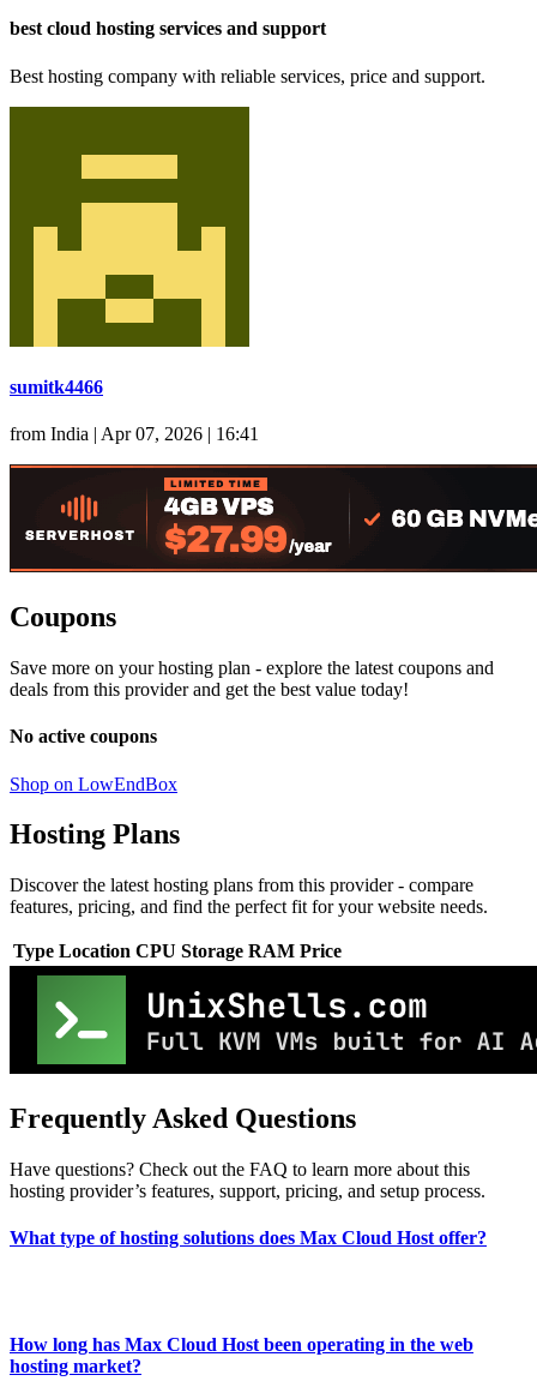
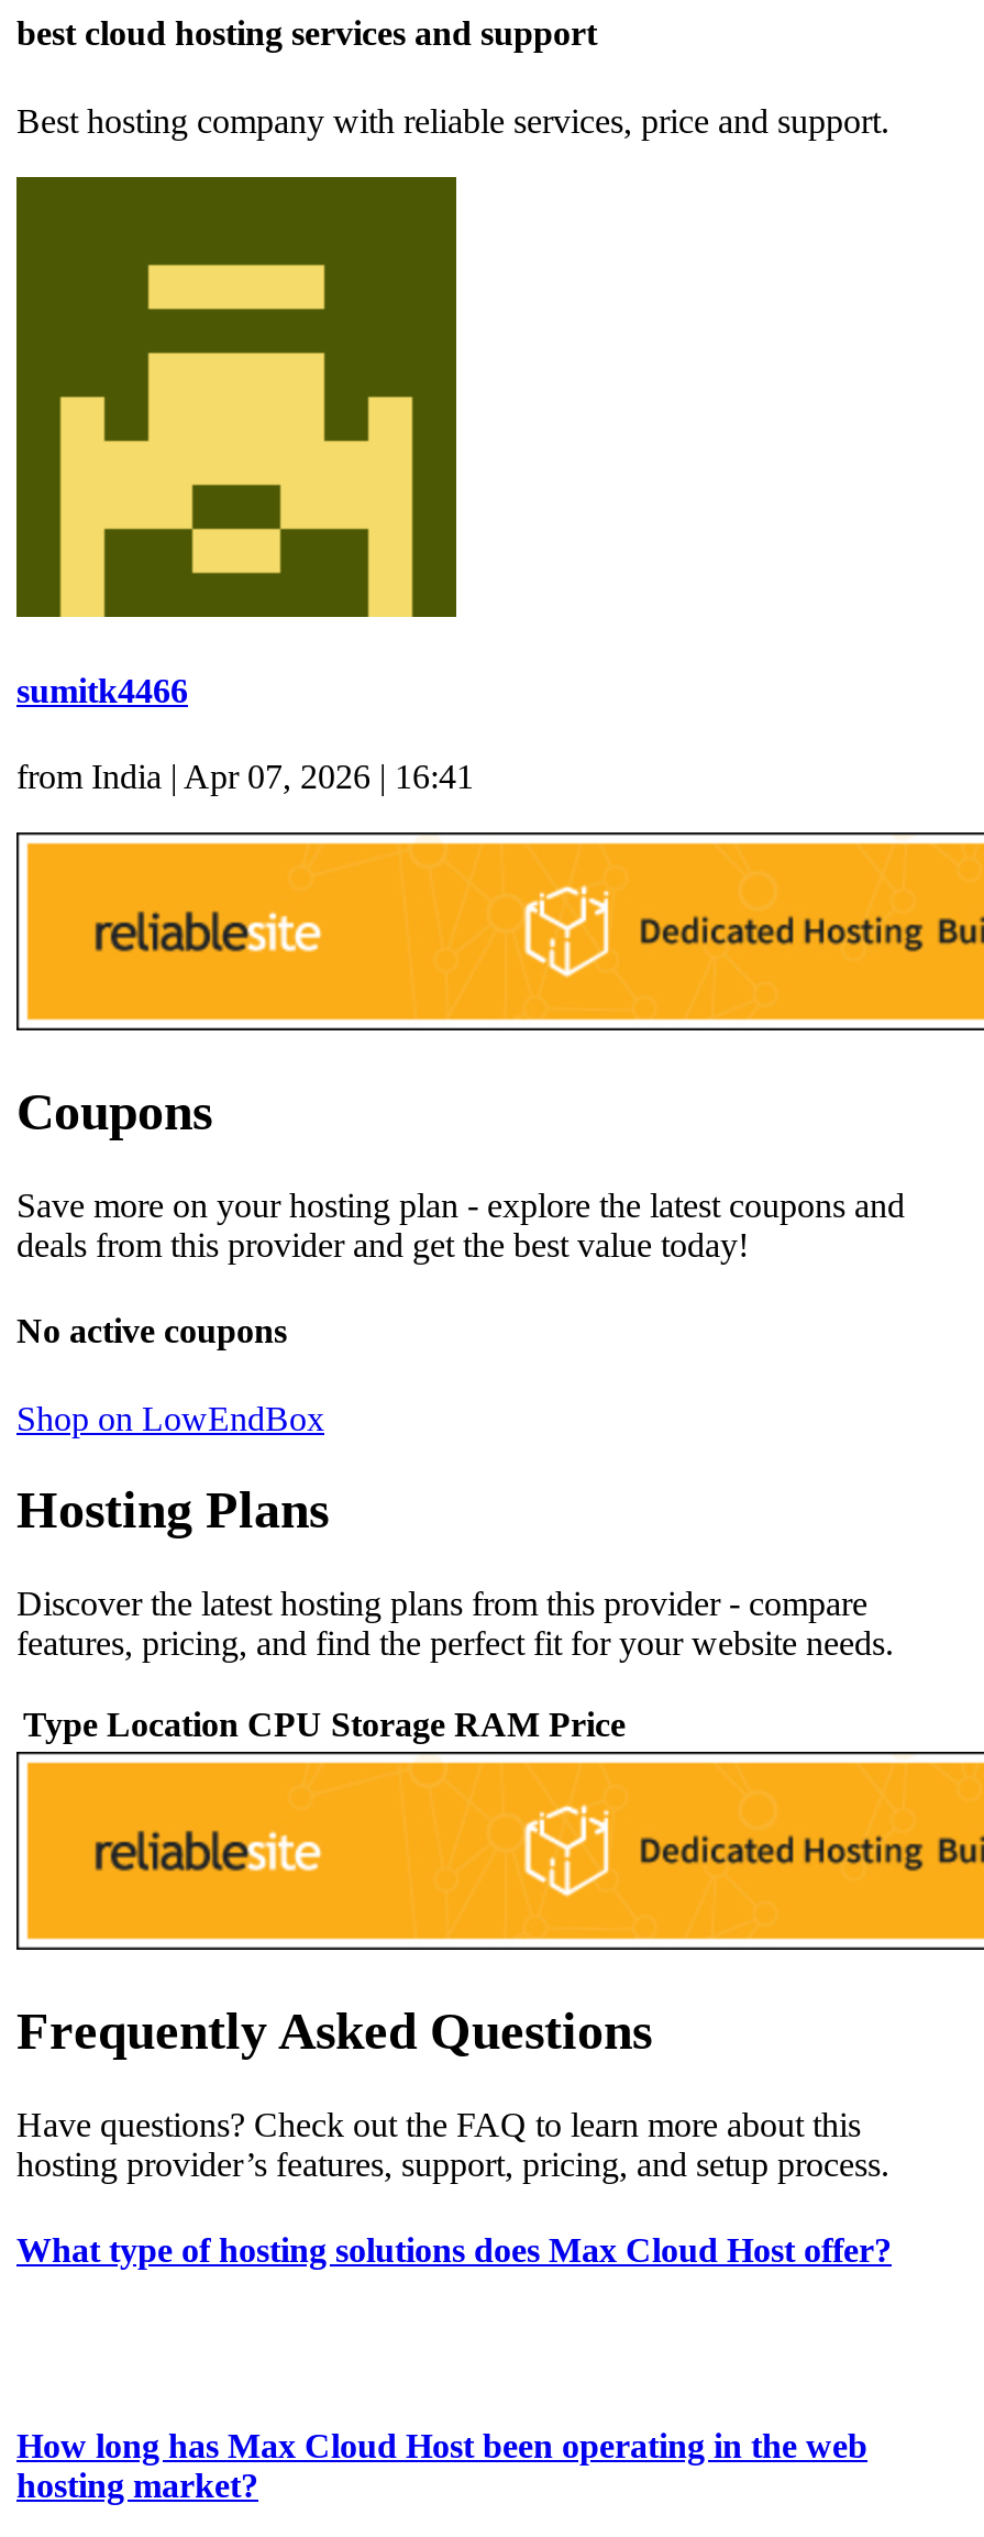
- [image]
+ [image]

- [image]
+ [image]
